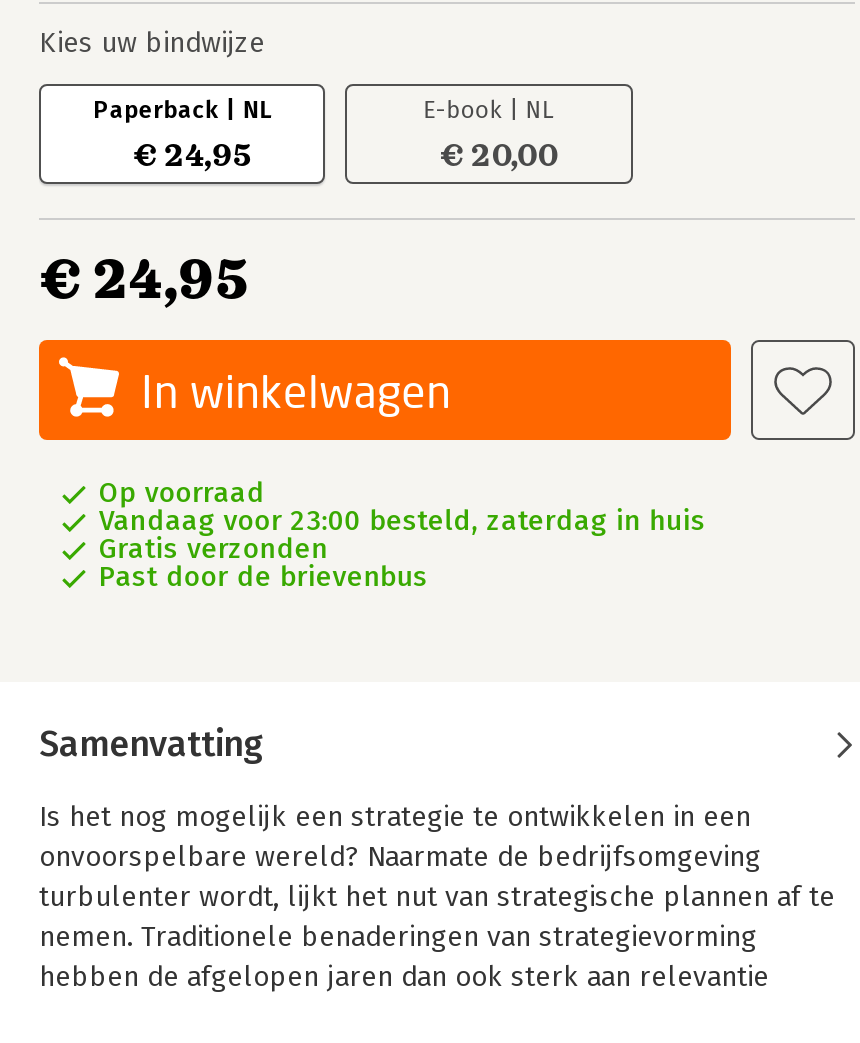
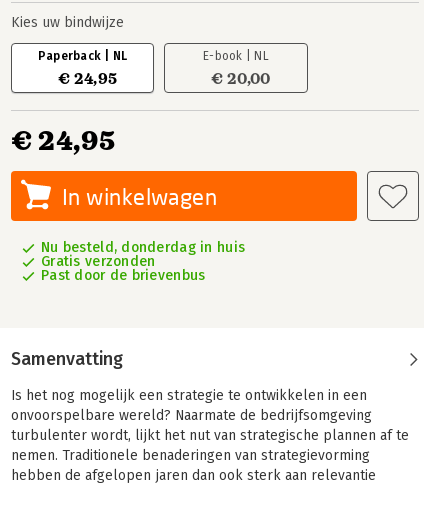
- Op voorraad
- Vandaag voor 23:00 besteld, zaterdag in huis
+ Nu besteld, donderdag in huis
